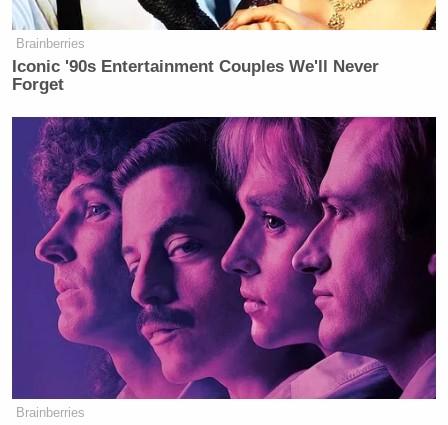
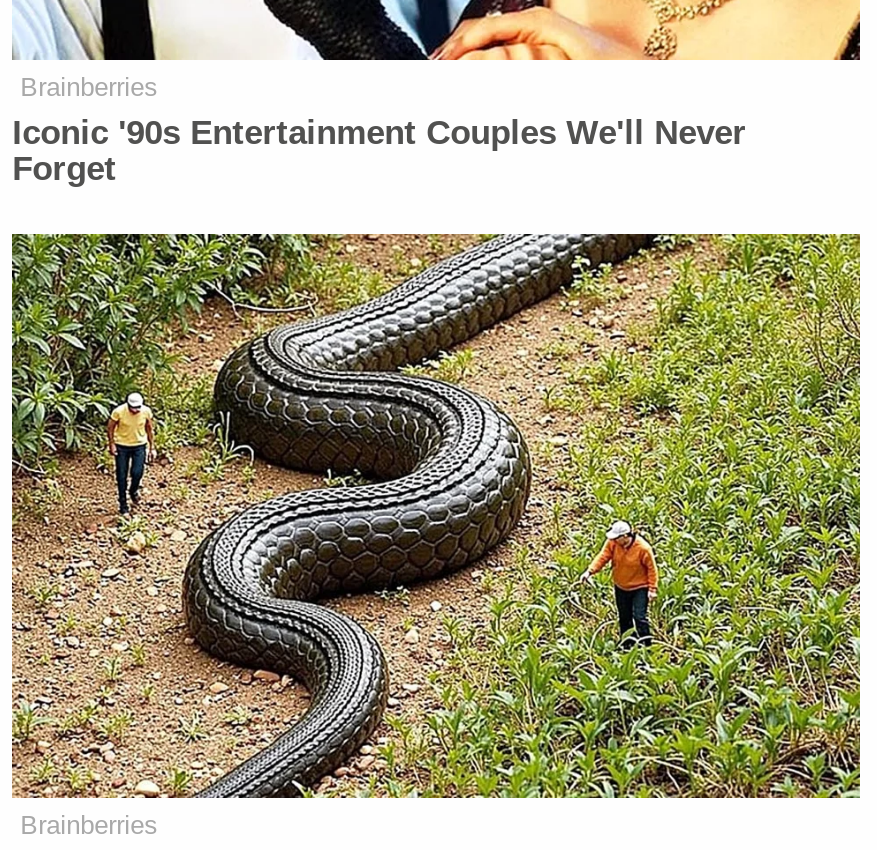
- [image]
+ [image]
